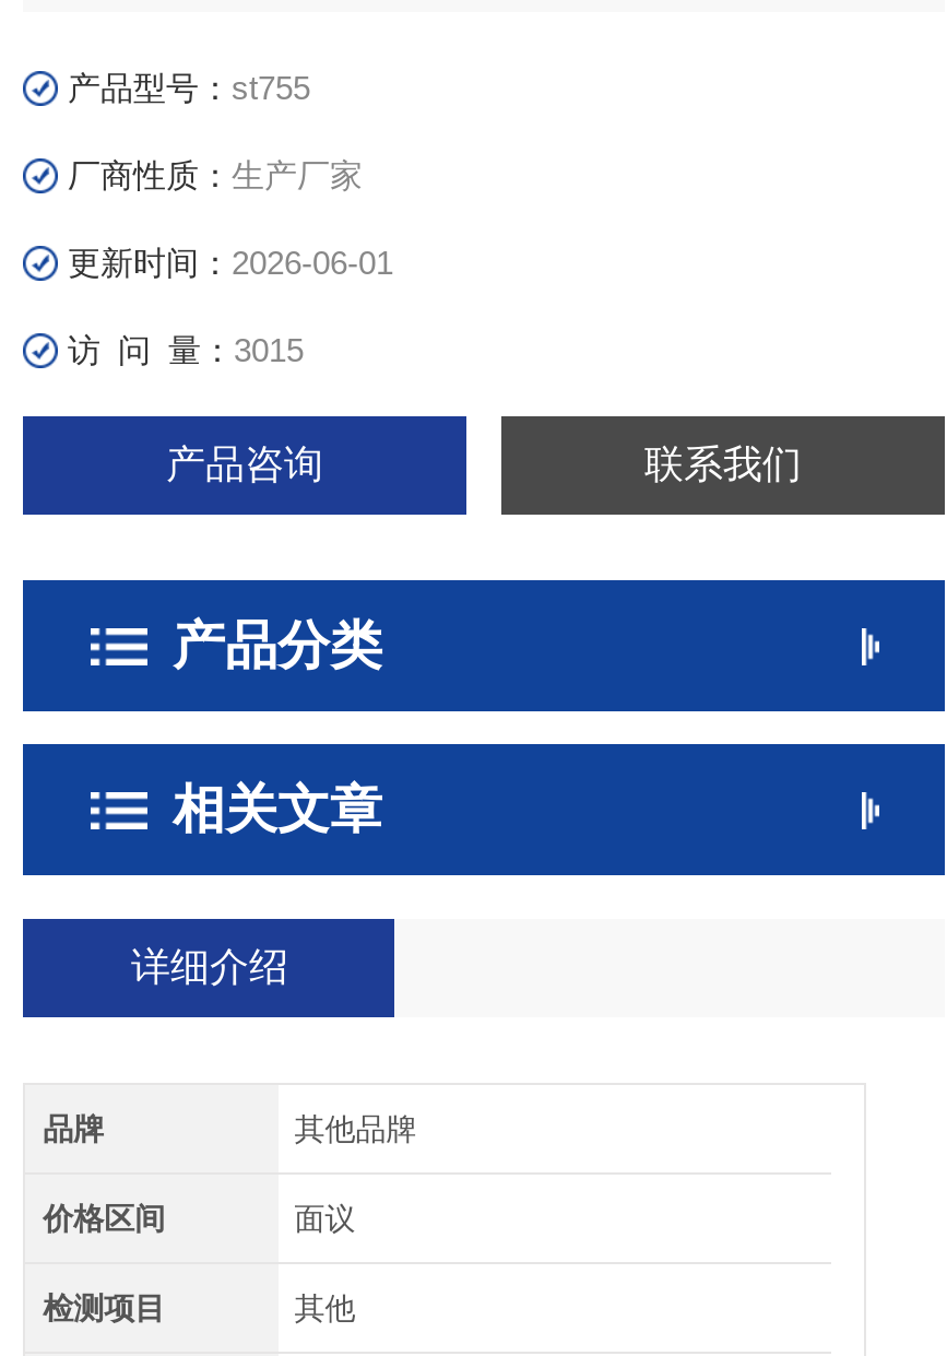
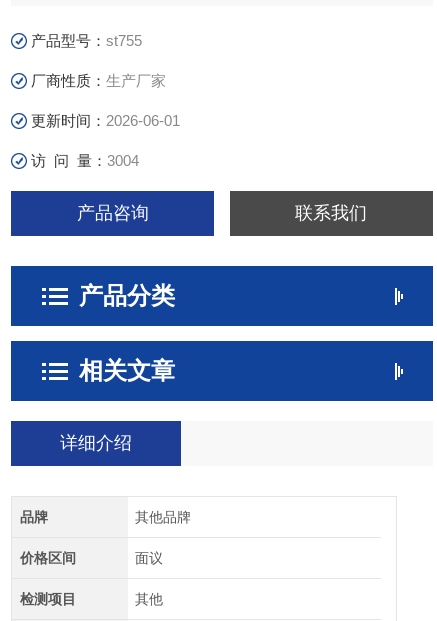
- 访 问 量：3015
+ 访 问 量：3004
